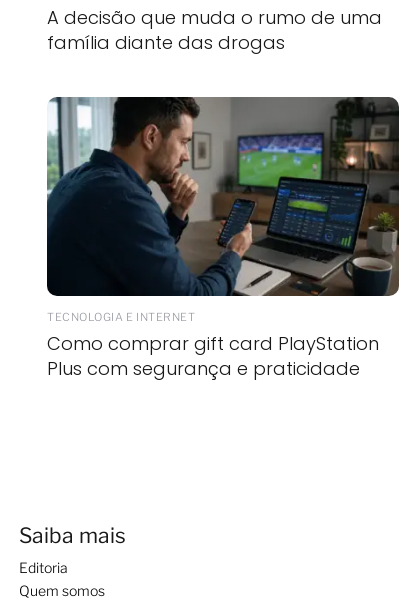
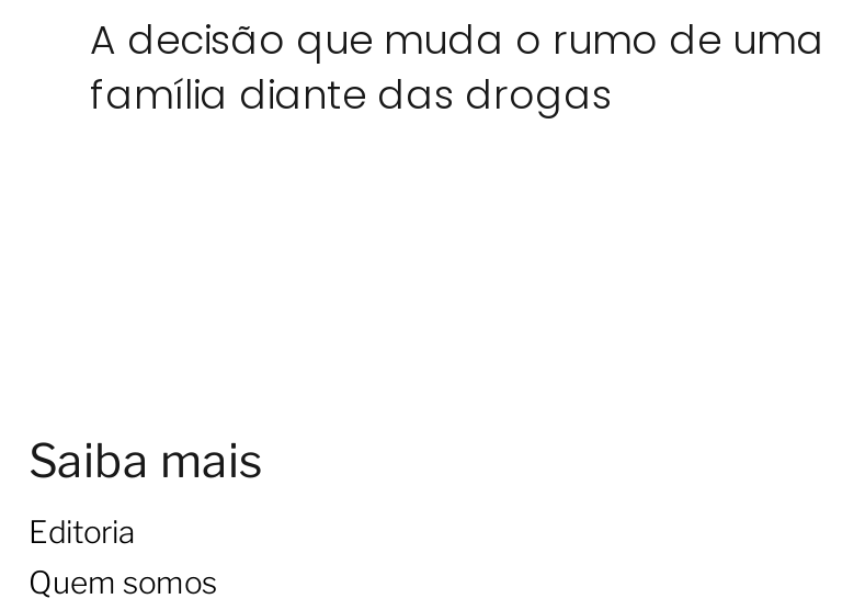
- [image]
- TECNOLOGIA E INTERNET
- Como comprar gift card PlayStation
- Plus com segurança e praticidade
